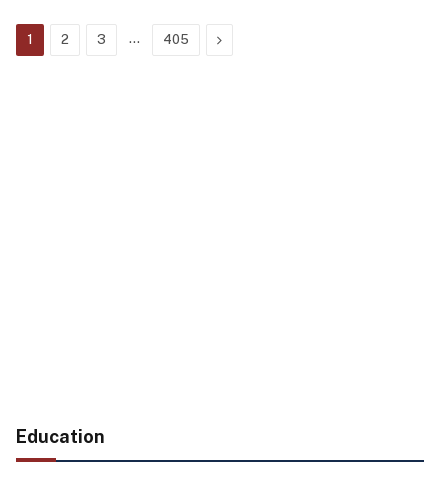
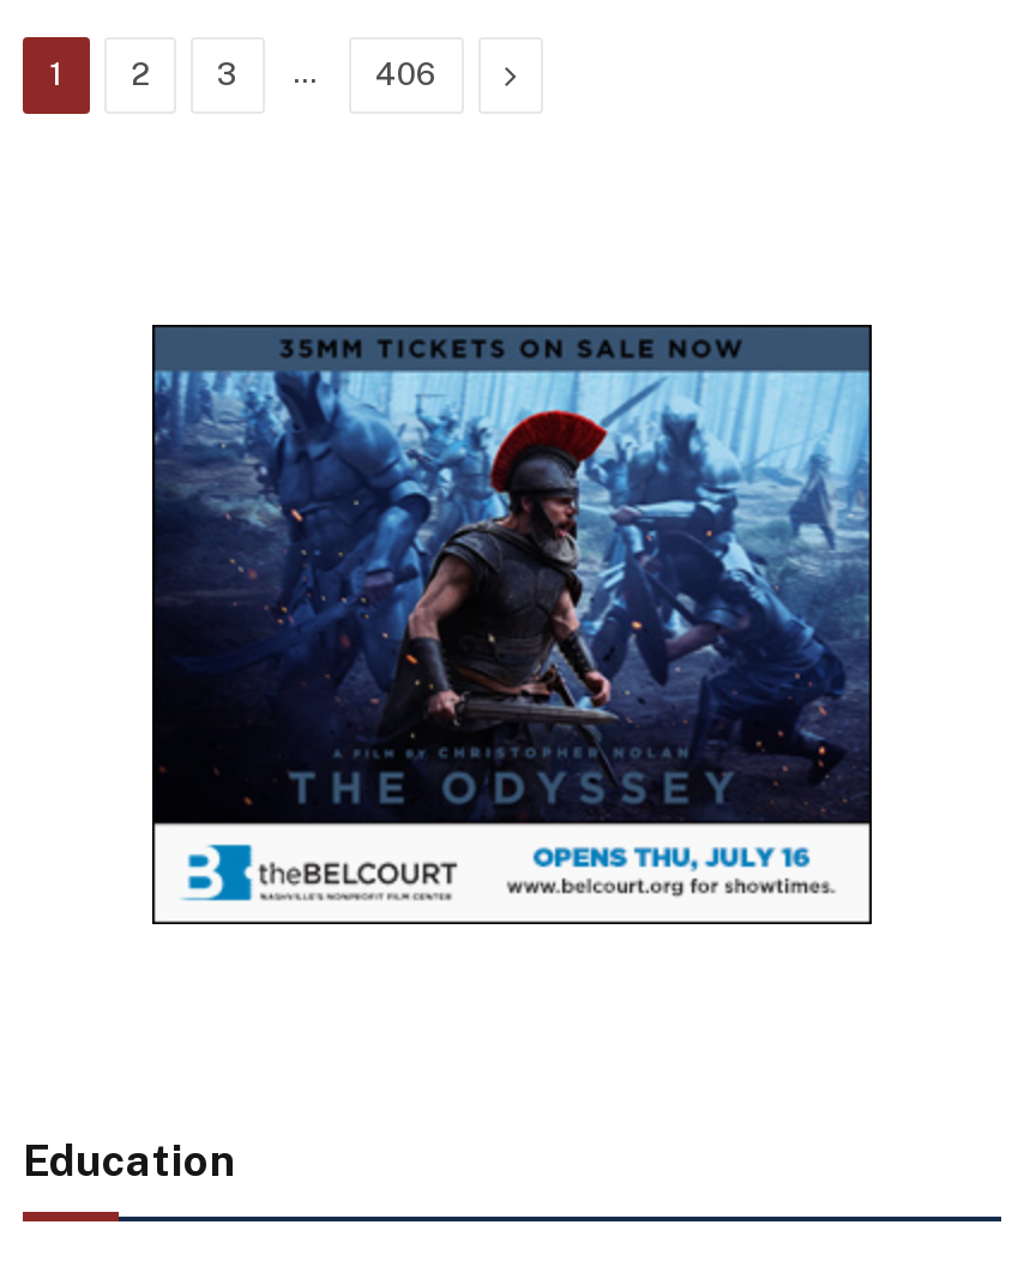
- 405
+ 406

+ [image]
